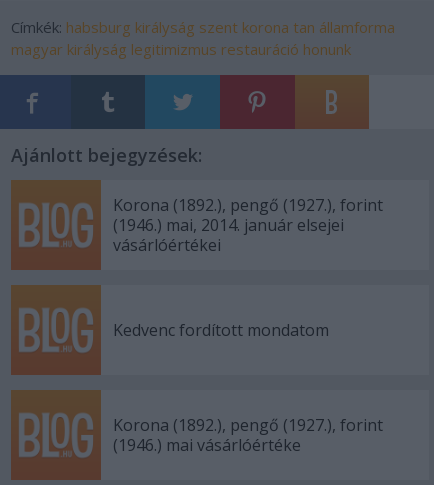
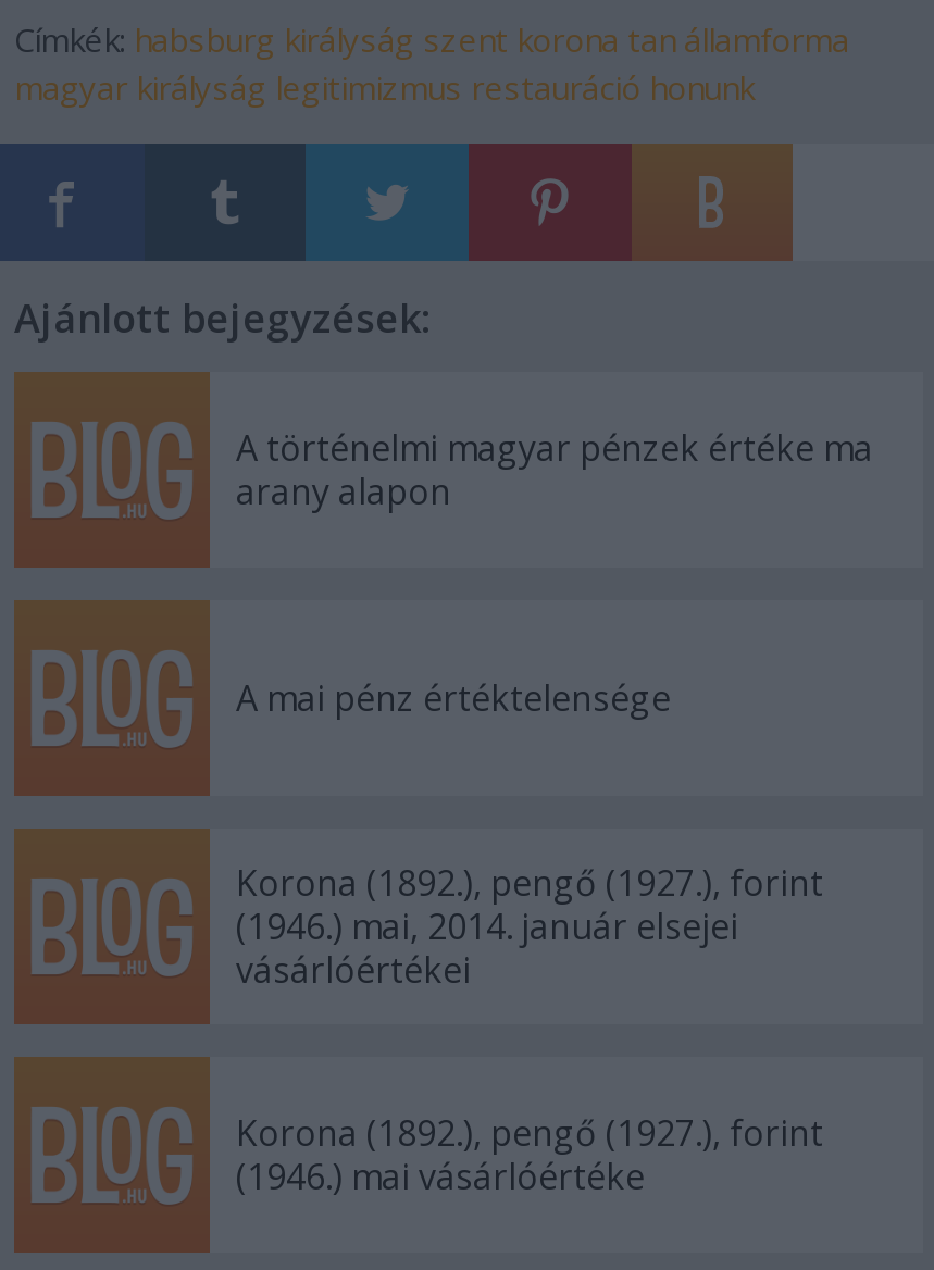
+ A történelmi magyar pénzek értéke ma
+ arany alapon

+ A mai pénz értéktelensége

moved down: Korona (1892.), pengő (1927.), forint | (1946.) mai, 2014. január elsejei | vásárlóértékei

- Kedvenc fordított mondatom
